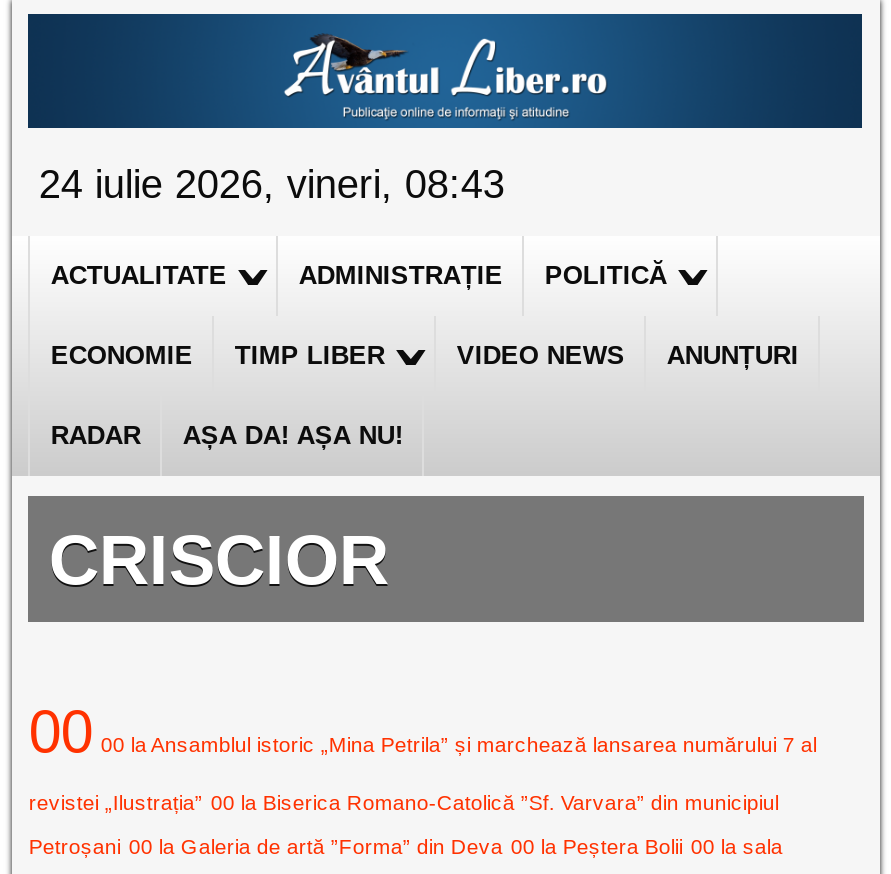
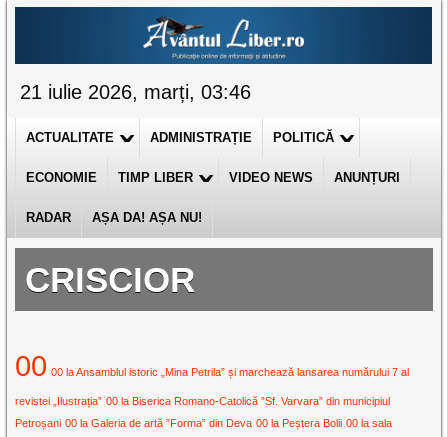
- 24 iulie 2026, vineri, 08:43
+ 21 iulie 2026, marți, 03:46
